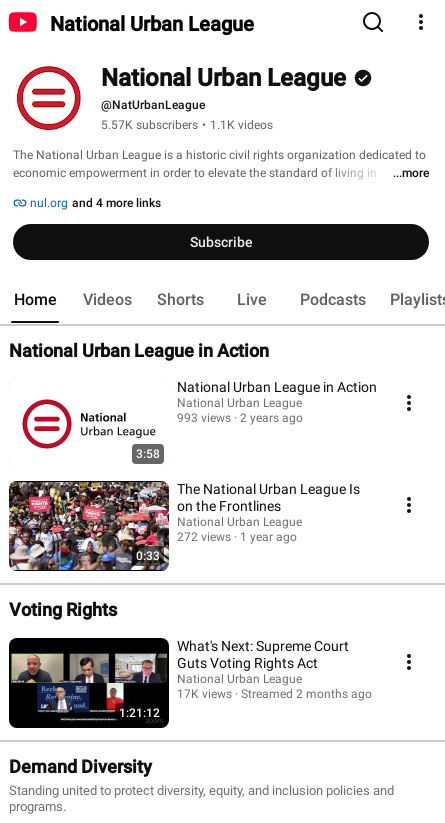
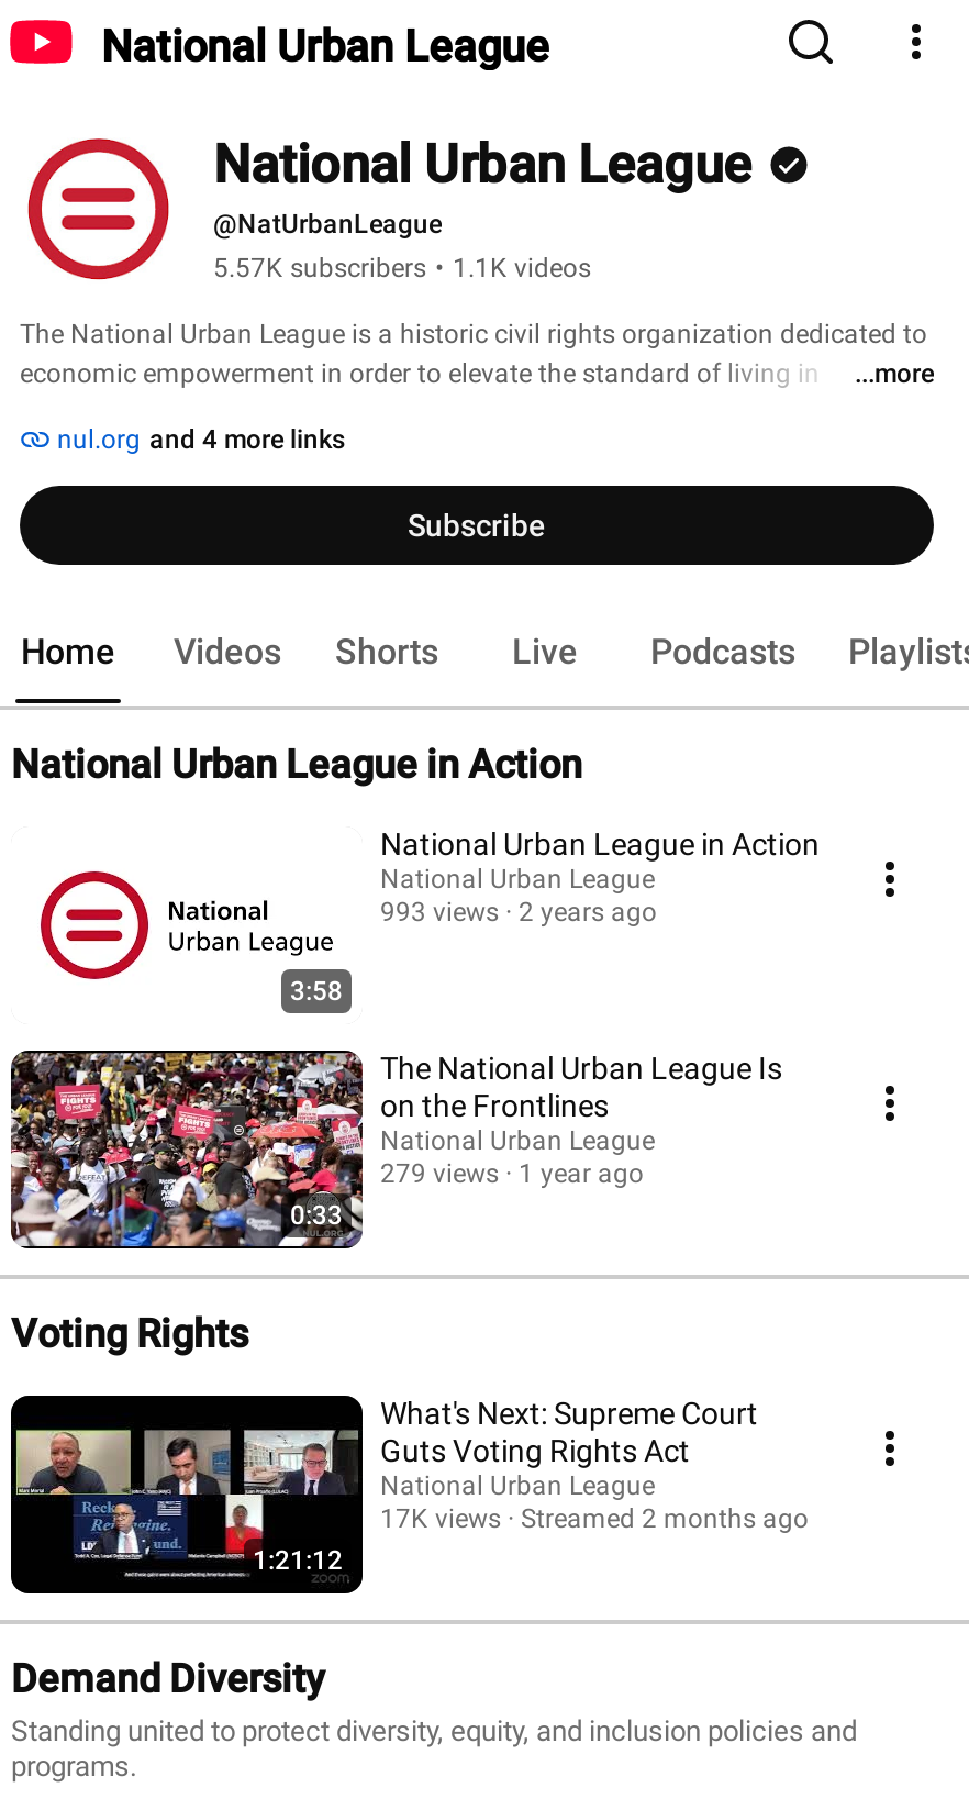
- 272 views 1 year ago
+ 279 views 1 year ago
